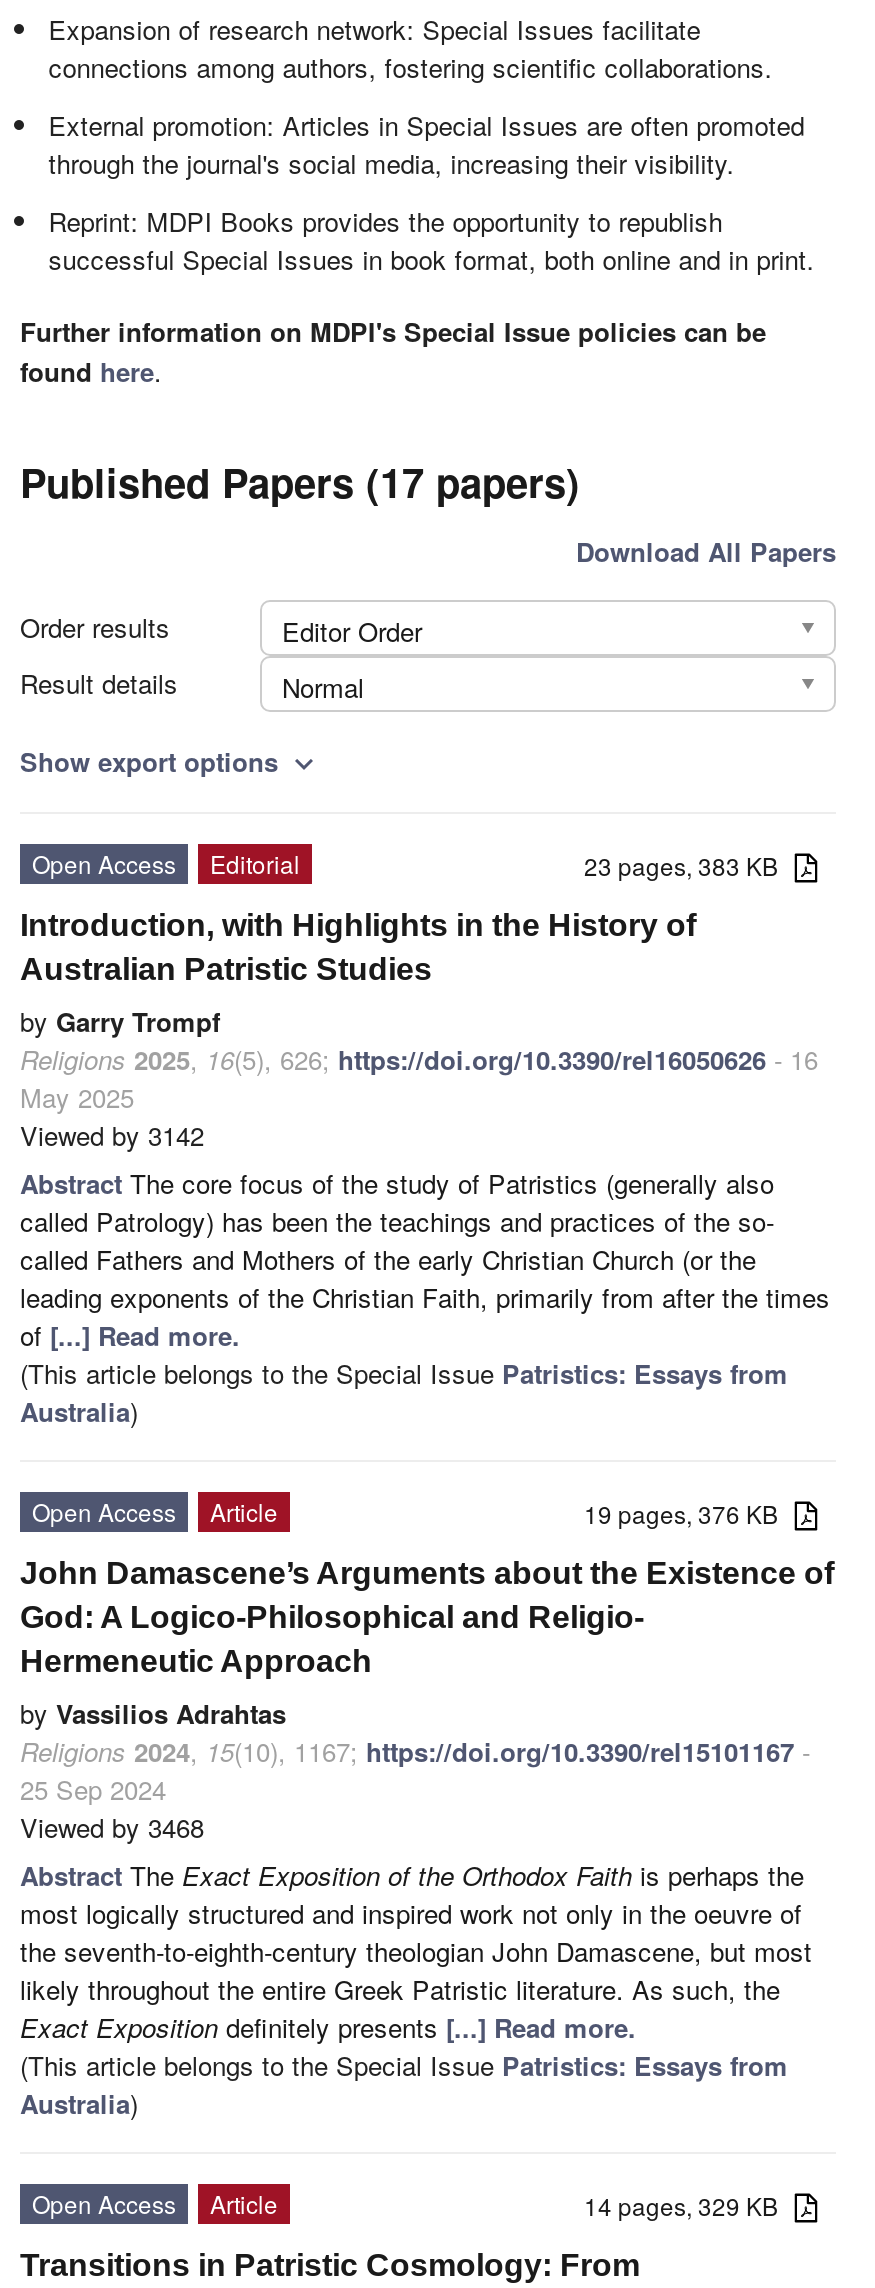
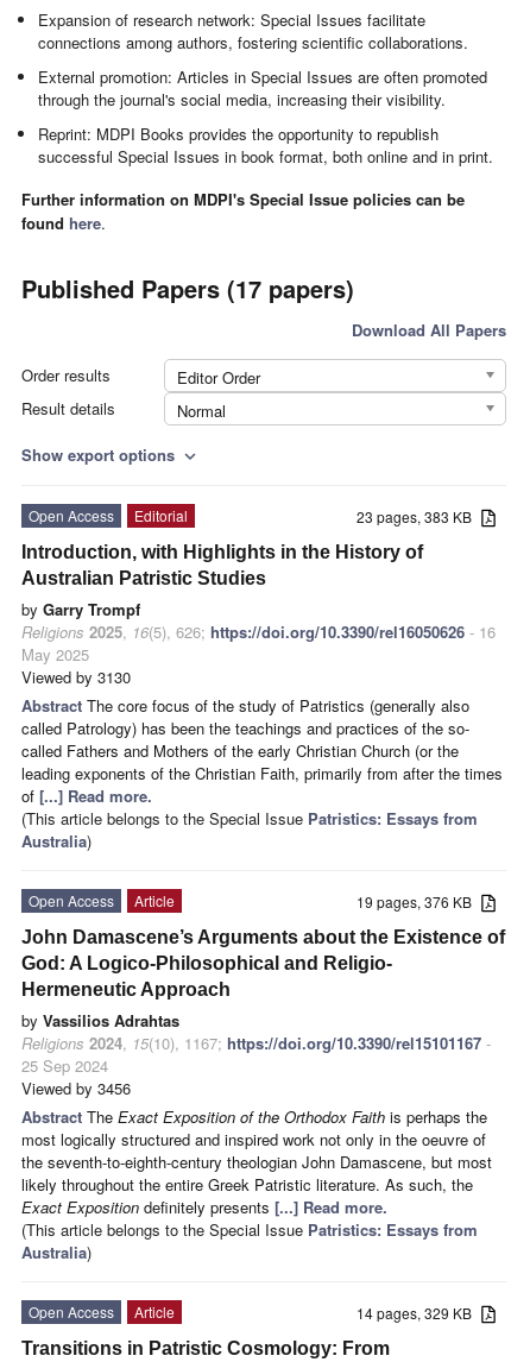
- Viewed by 3142
+ Viewed by 3130

- Viewed by 3468
+ Viewed by 3456
